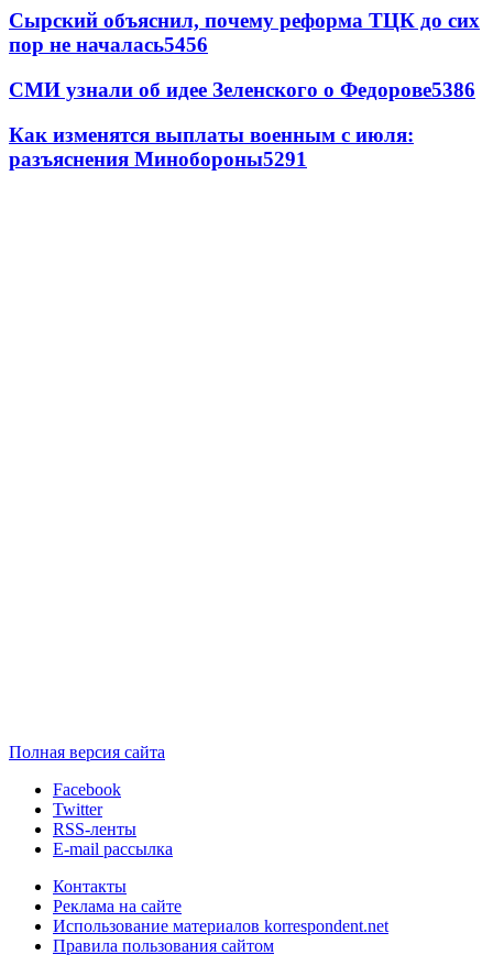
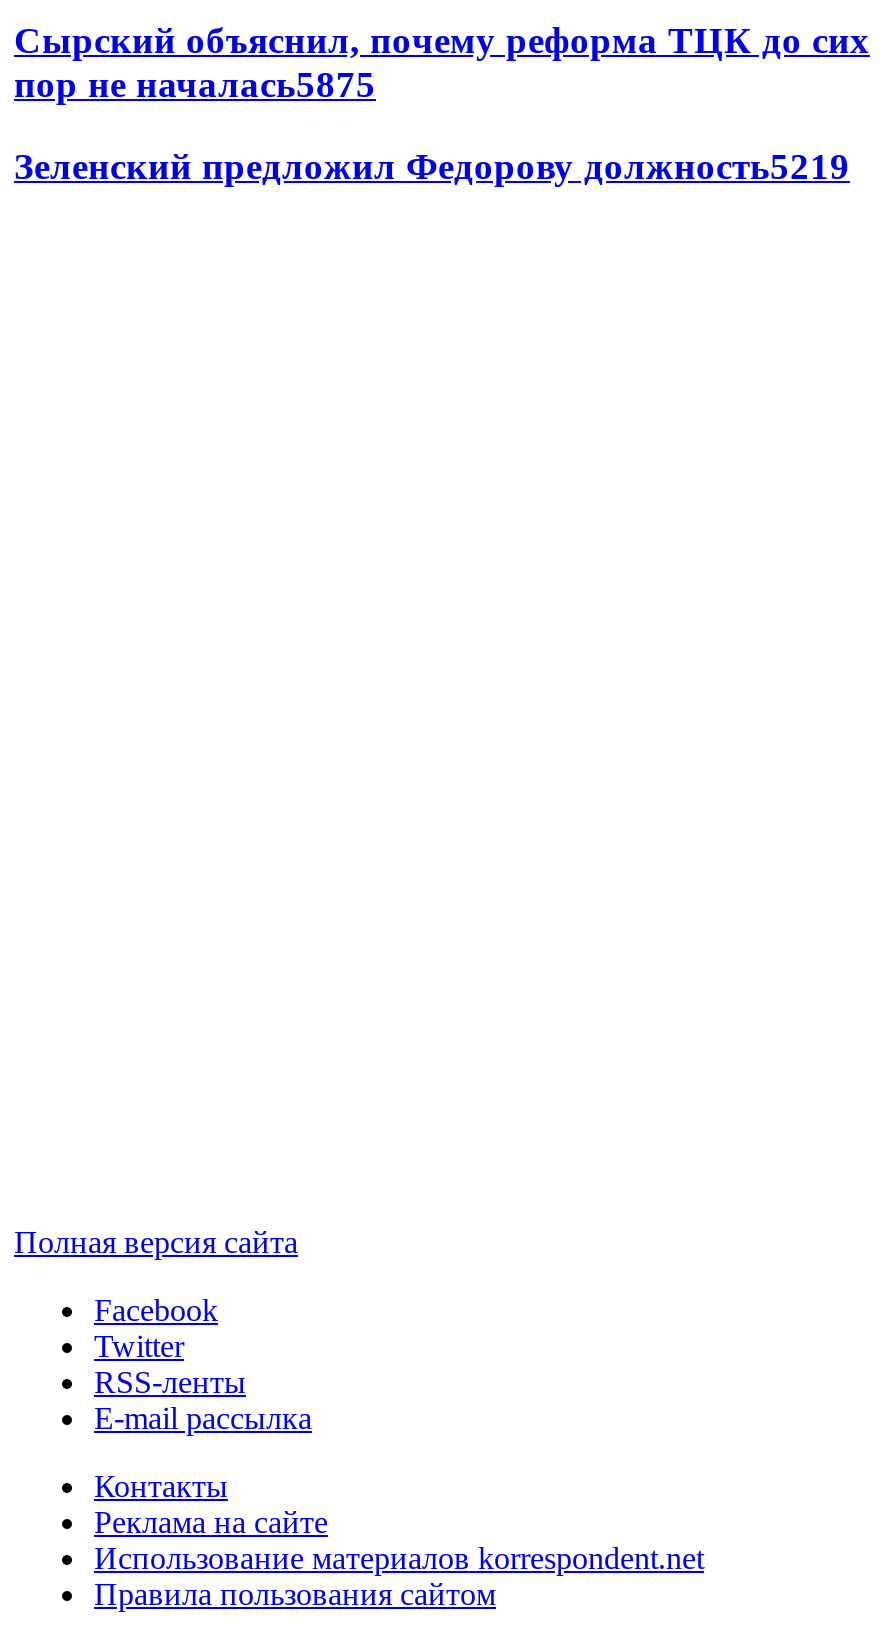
- пор не началась5456
- СМИ узнали об идее Зеленского о Федорове5386
- Как изменятся выплаты военным с июля:
- разъяснения Минобороны5291
+ пор не началась5875
+ Зеленский предложил Федорову должность5219
